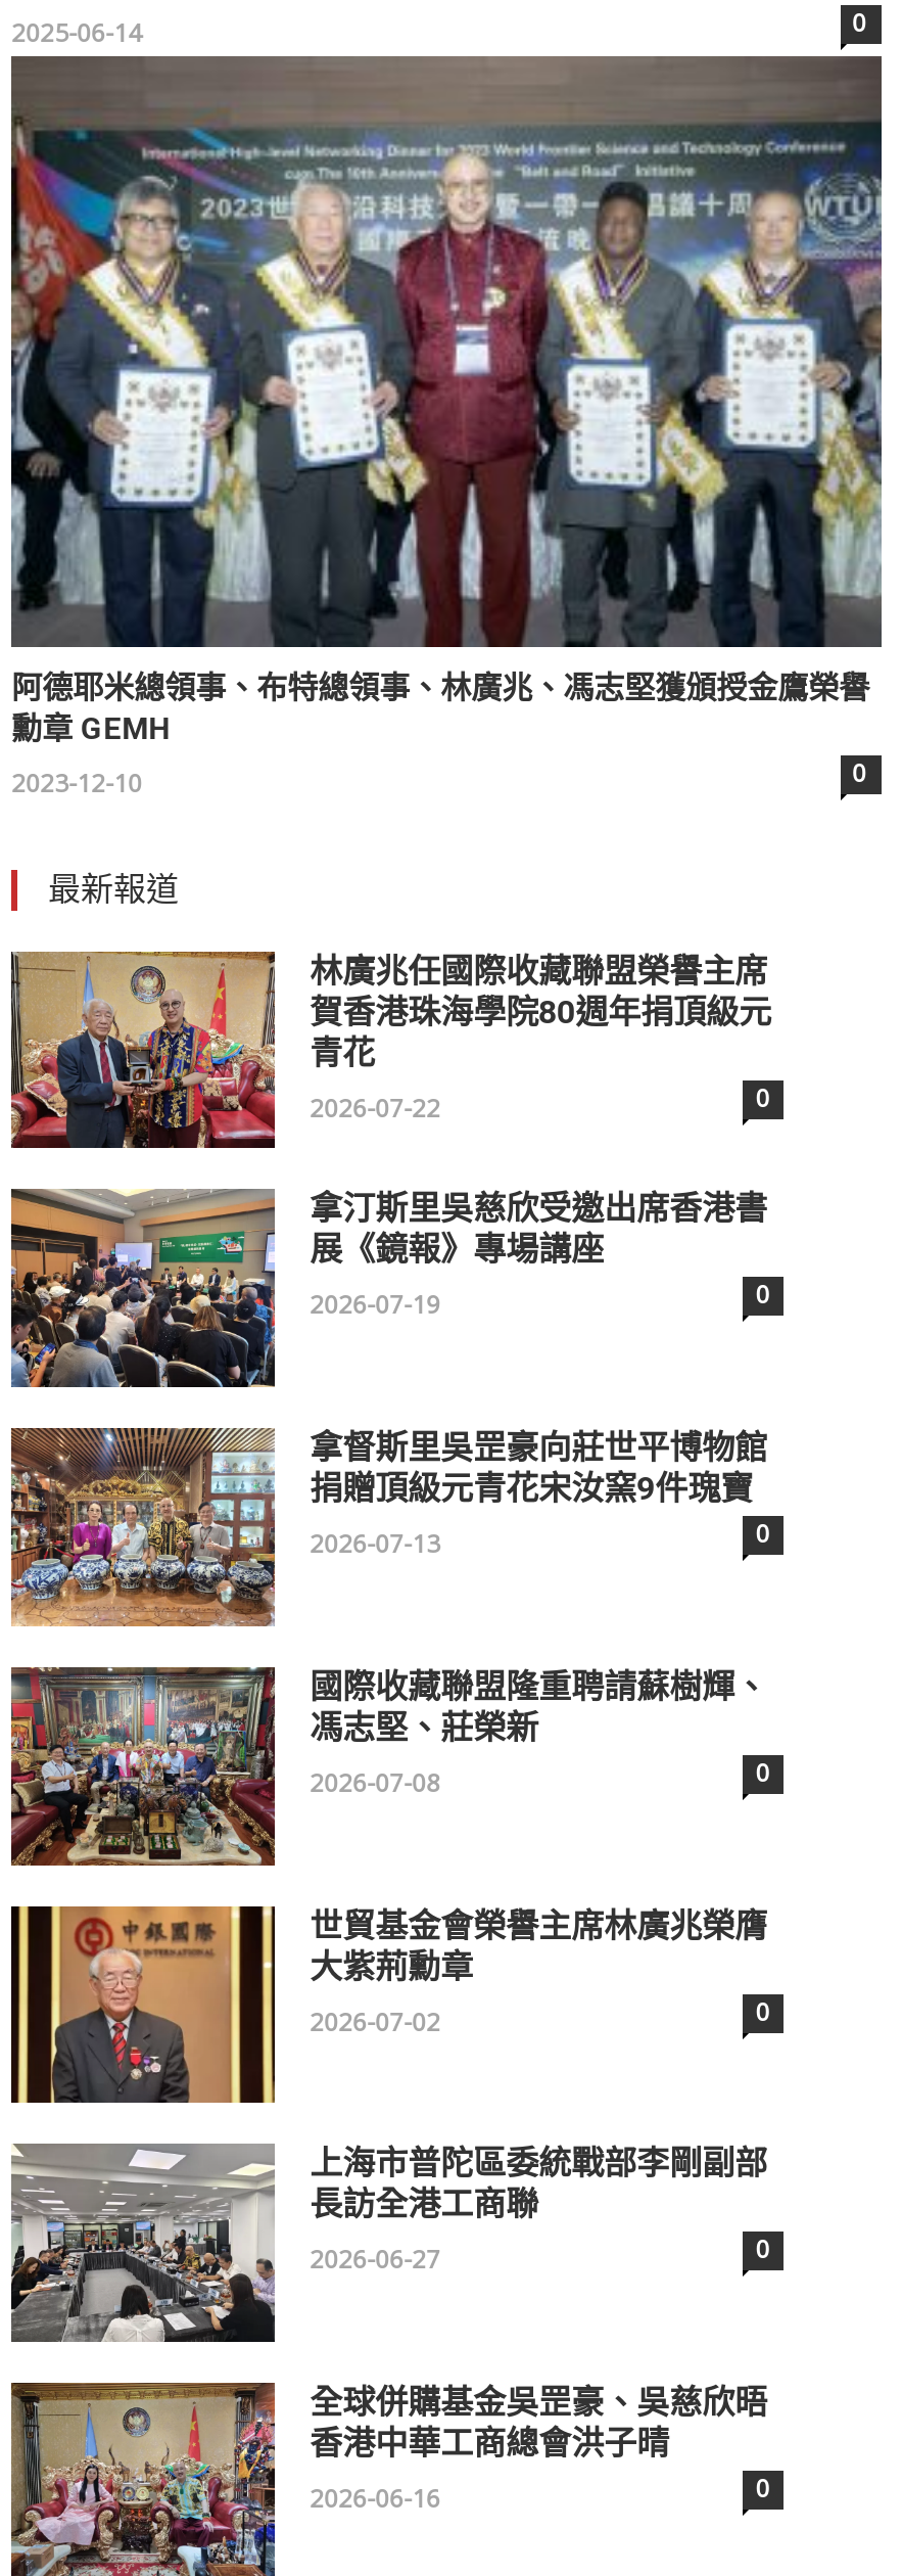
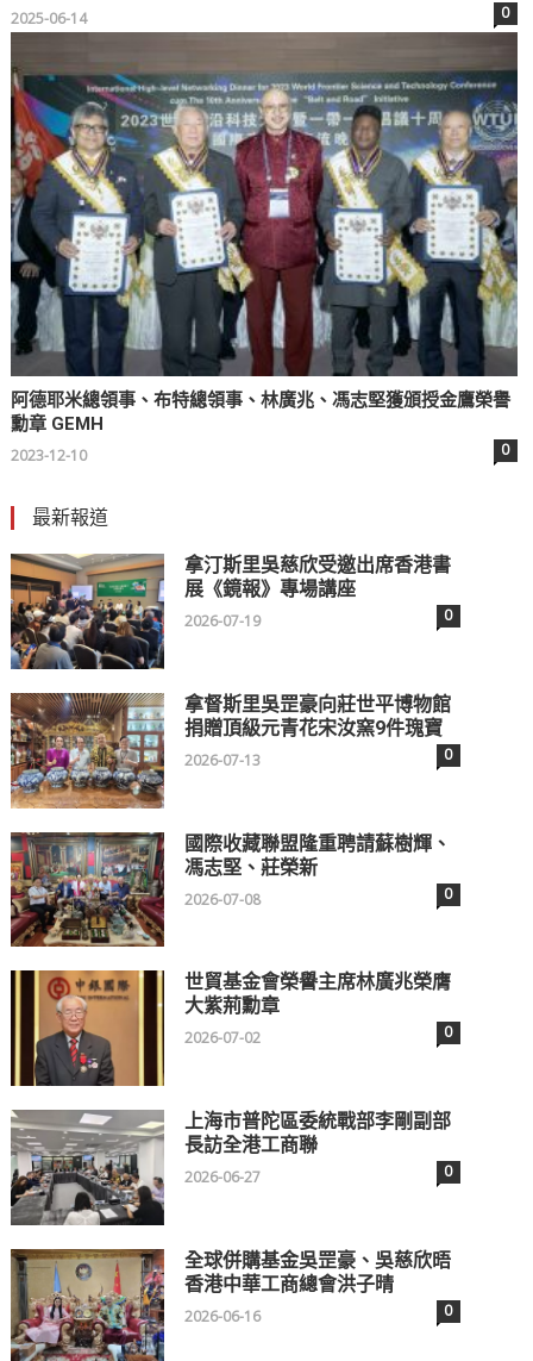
- [image]
- 林廣兆任國際收藏聯盟榮譽主席
- 賀香港珠海學院80週年捐頂級元
- 青花
- 2026-07-22
- 0
